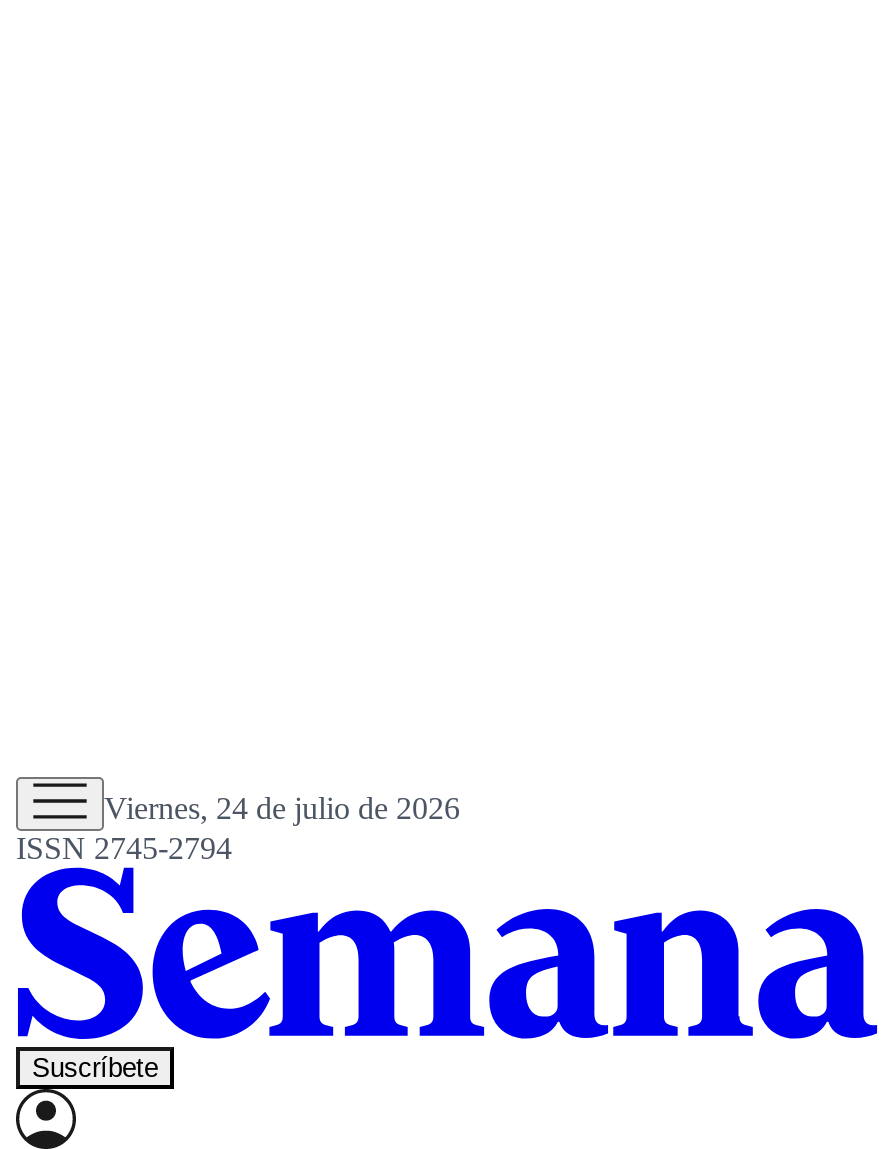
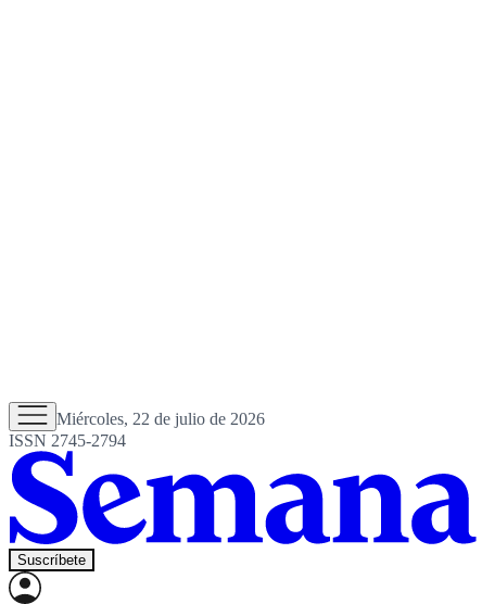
- Viernes, 24 de julio de 2026
+ Miércoles, 22 de julio de 2026
